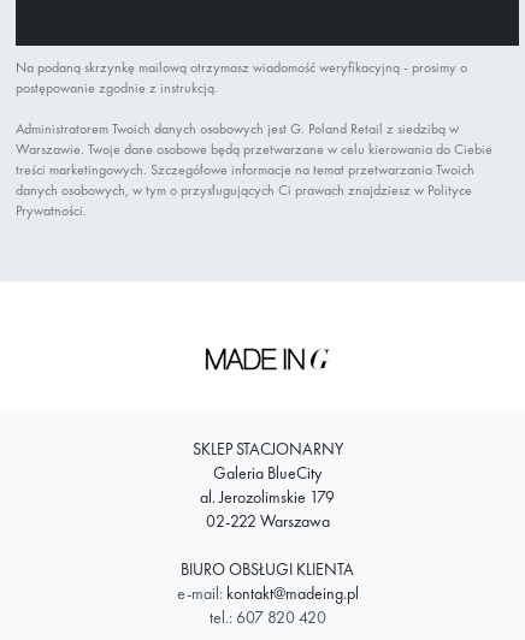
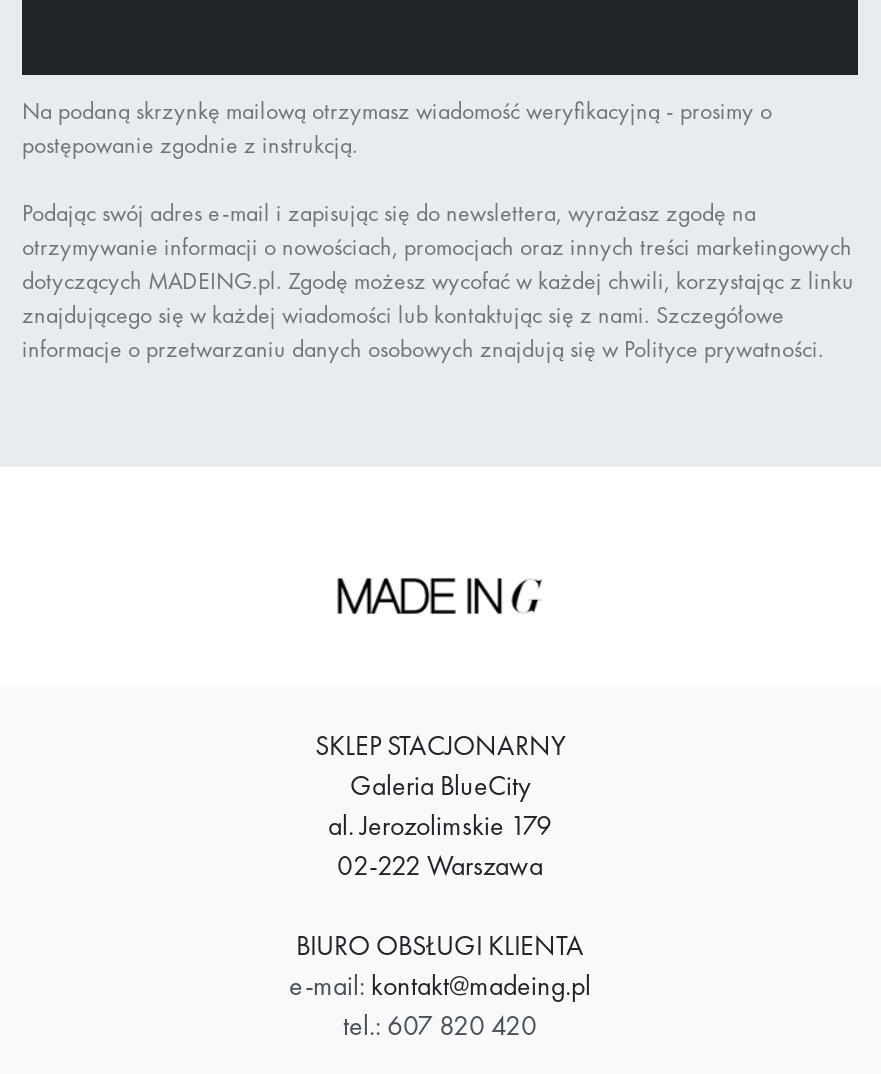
- Administratorem Twoich danych osobowych jest G. Poland Retail z siedzibą w
- Warszawie. Twoje dane osobowe będą przetwarzane w celu kierowania do Ciebie
- treści marketingowych. Szczegółowe informacje na temat przetwarzania Twoich
- danych osobowych, w tym o przysługujących Ci prawach znajdziesz w Polityce
- Prywatności.
+ Podając swój adres e-mail i zapisując się do newslettera, wyrażasz zgodę na
+ otrzymywanie informacji o nowościach, promocjach oraz innych treści marketingowych
+ dotyczących MADEING.pl. Zgodę możesz wycofać w każdej chwili, korzystając z linku
+ znajdującego się w każdej wiadomości lub kontaktując się z nami. Szczegółowe
+ informacje o przetwarzaniu danych osobowych znajdują się w Polityce prywatności.
